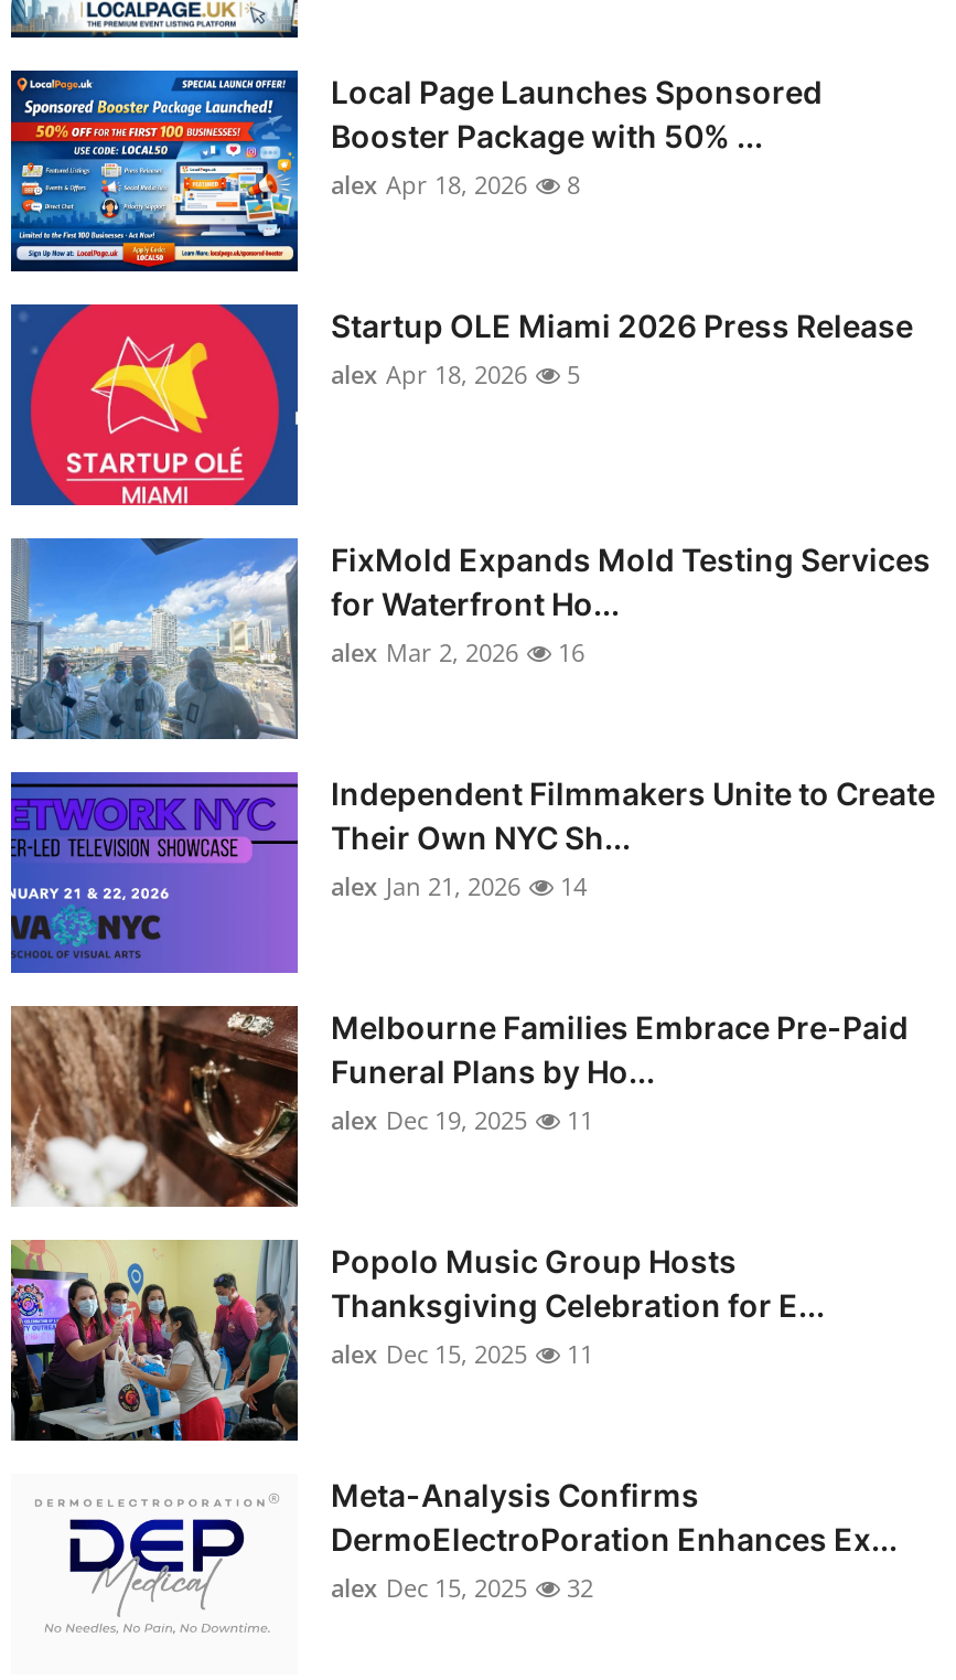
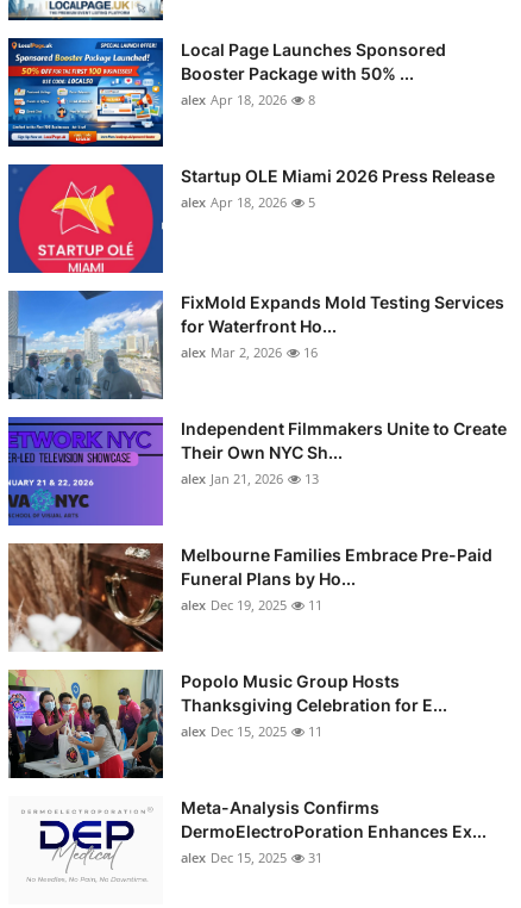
- alex Jan 21, 2026 14
+ alex Jan 21, 2026 13

- alex Dec 15, 2025 32
+ alex Dec 15, 2025 31
